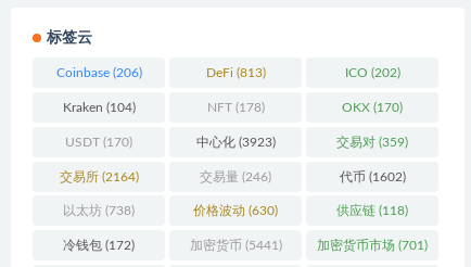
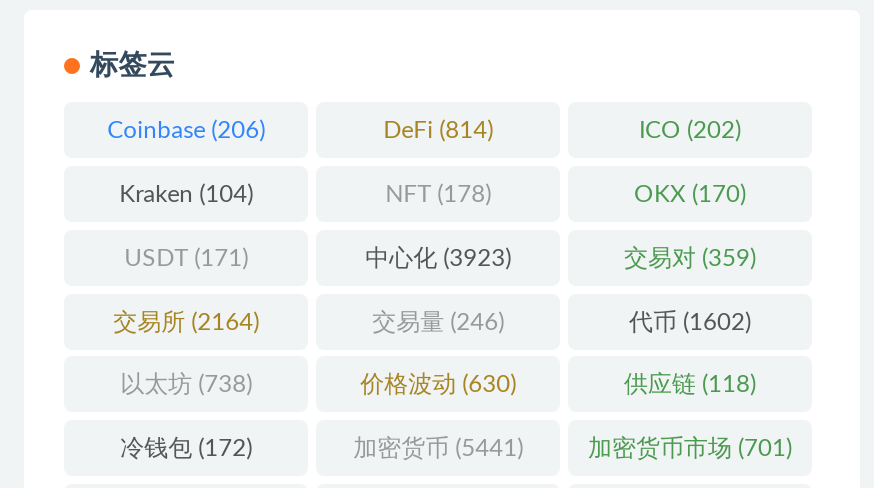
- DeFi (813)
+ DeFi (814)

- USDT (170)
+ USDT (171)
